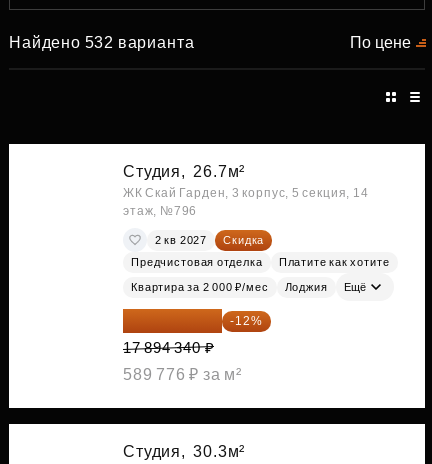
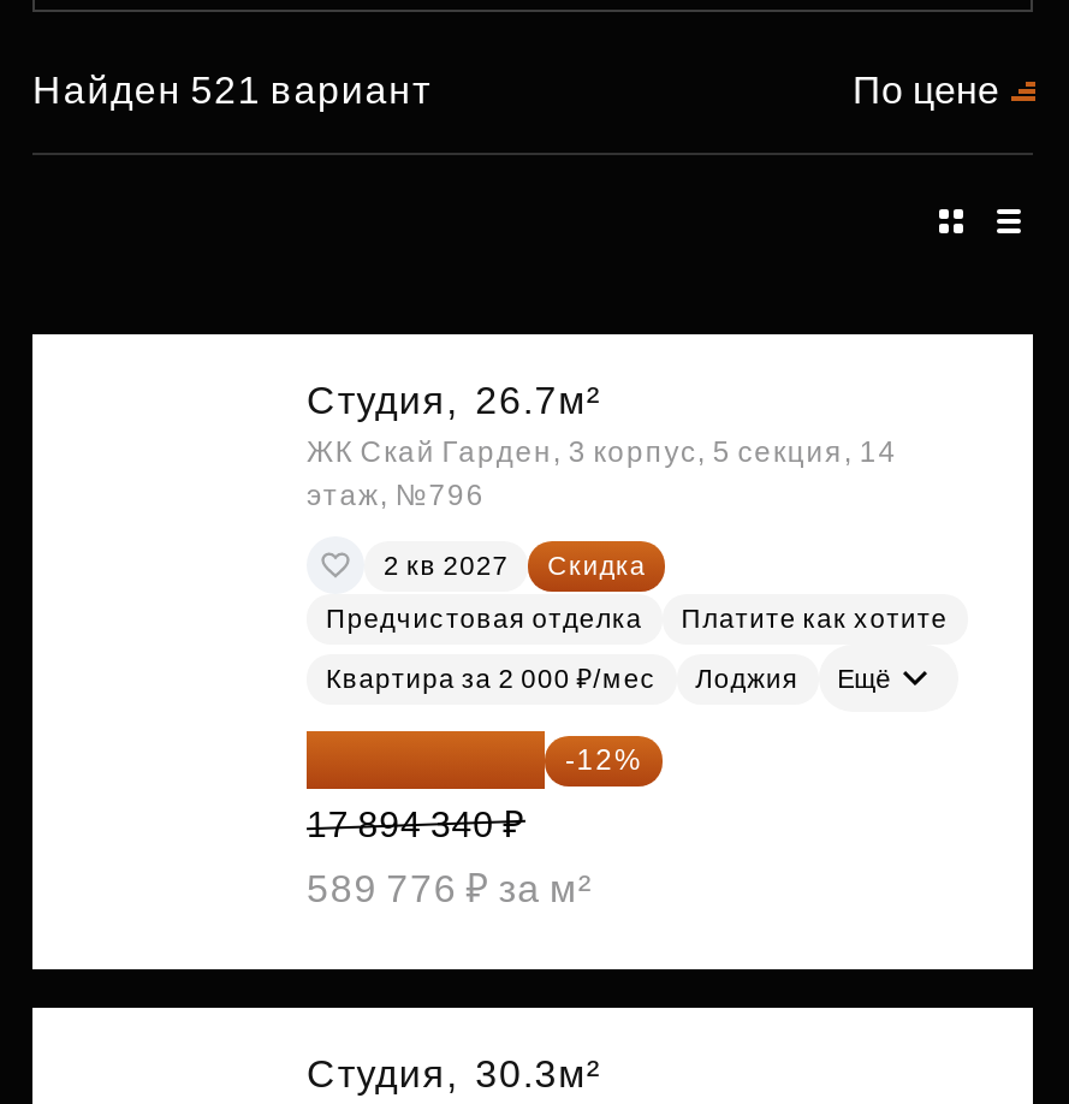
- Найдено 532 варианта
+ Найден 521 вариант
